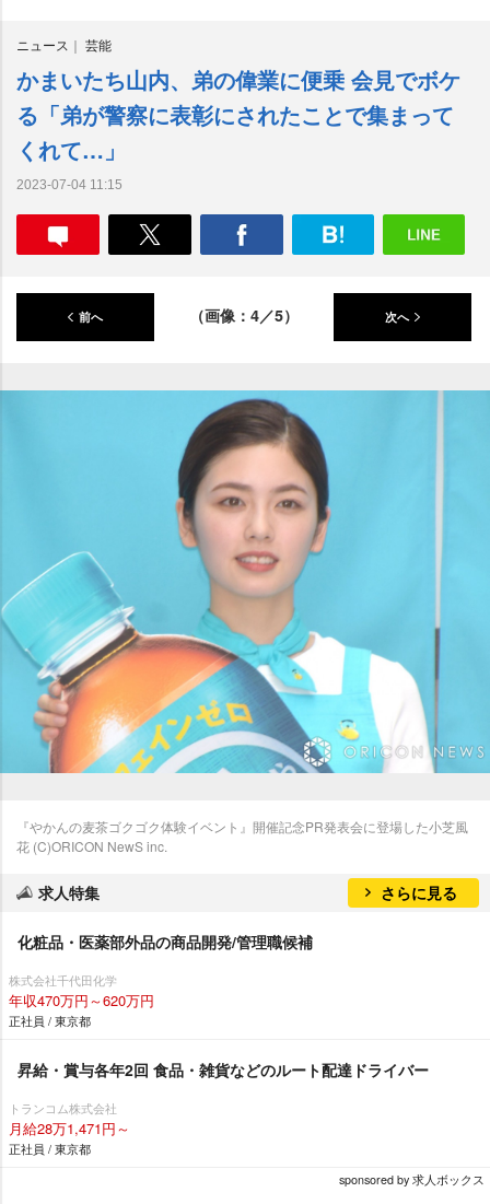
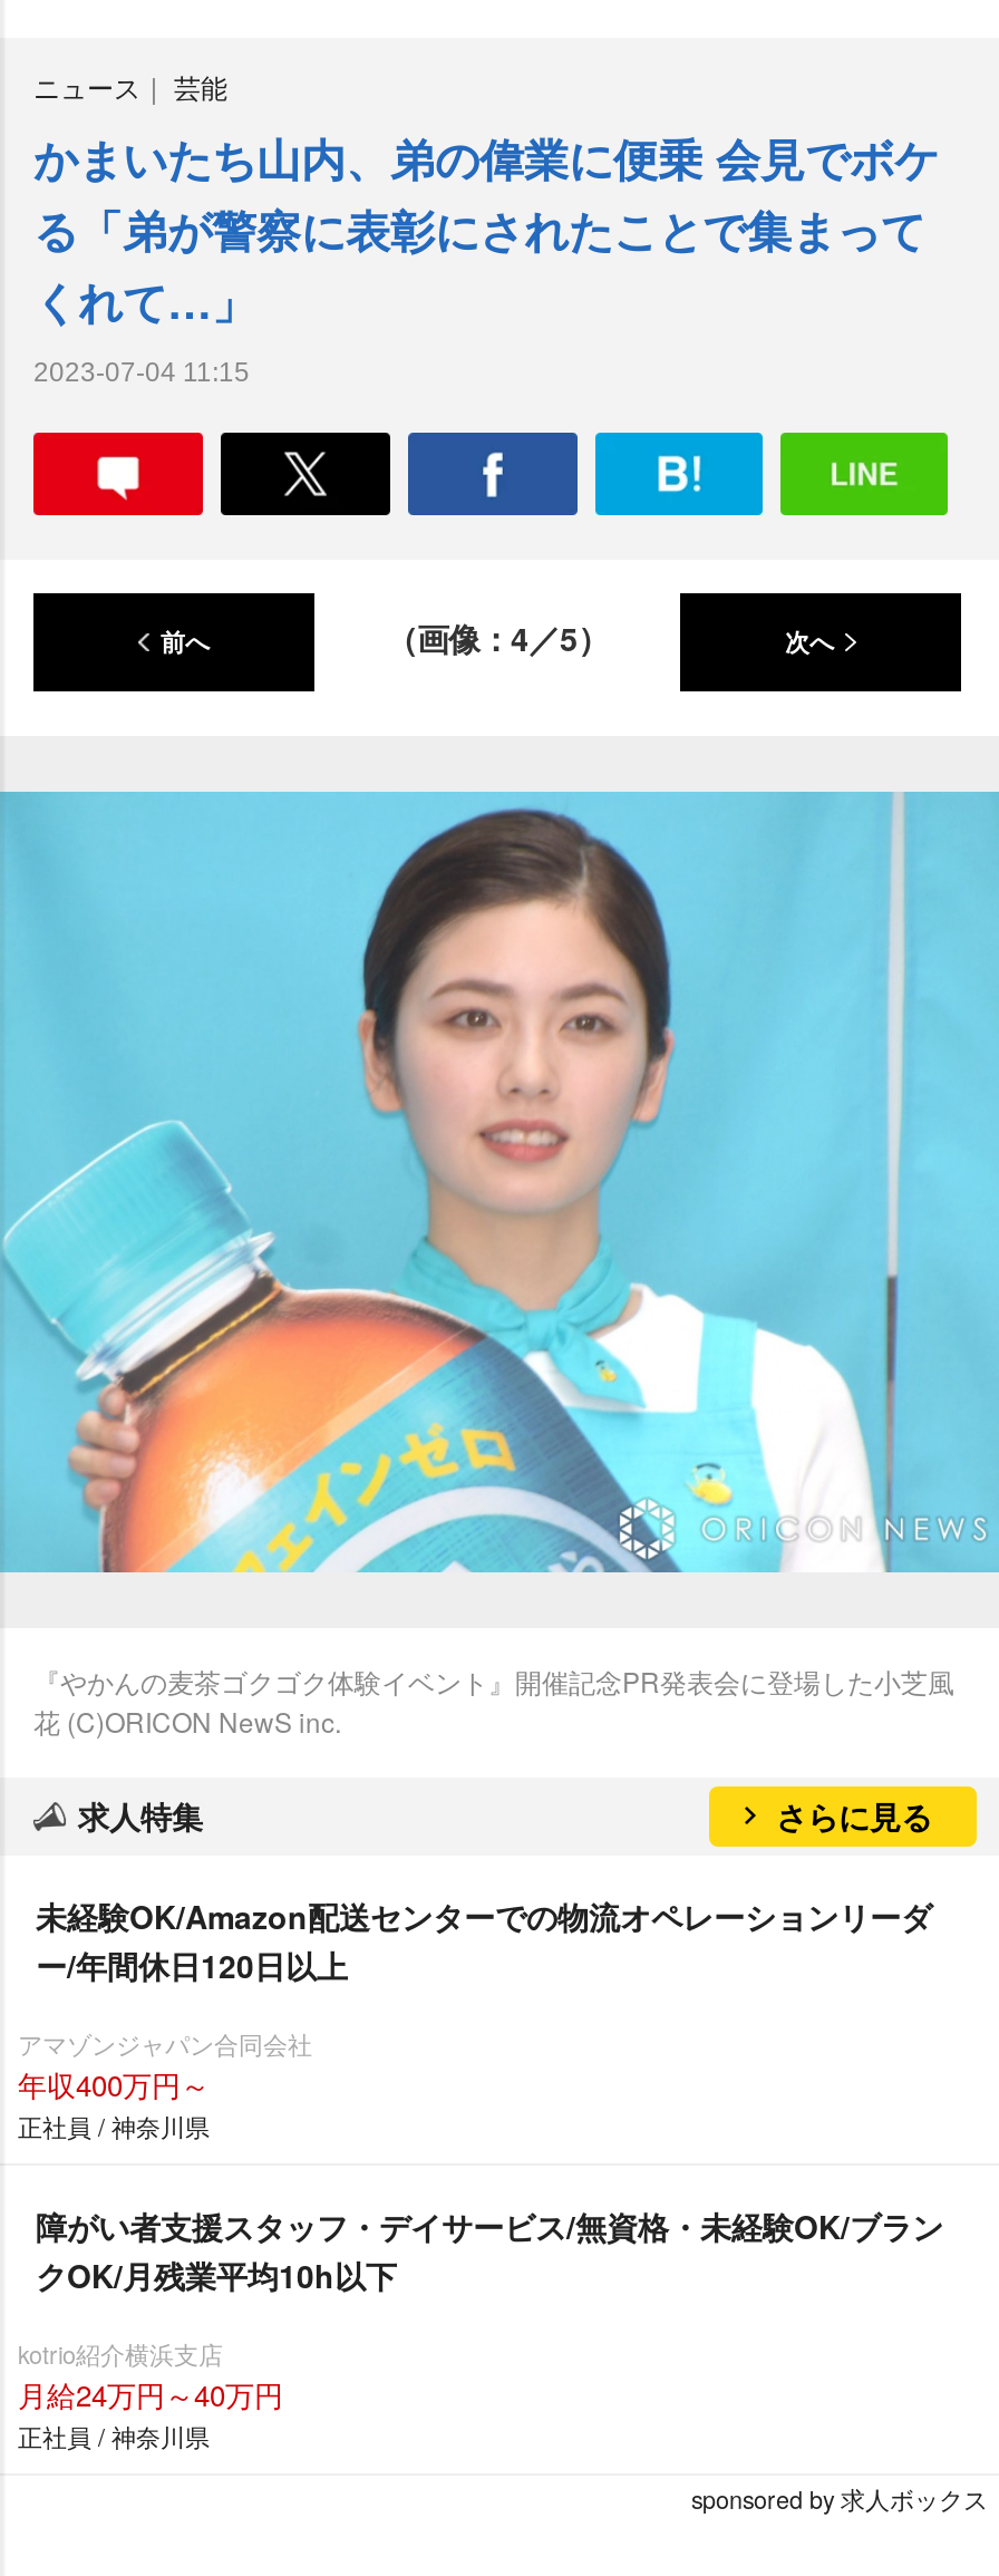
- 化粧品・医薬部外品の商品開発/管理職候補
+ 未経験OK/Amazon配送センターでの物流オペレーションリーダ
+ ー/年間休日120日以上

- 株式会社千代田化学
- 年収470万円～620万円
- 正社員 / 東京都
+ アマゾンジャパン合同会社
+ 年収400万円～
+ 正社員 / 神奈川県

- 昇給・賞与各年2回 食品・雑貨などのルート配達ドライバー
+ 障がい者支援スタッフ・デイサービス/無資格・未経験OK/ブラン
+ クOK/月残業平均10h以下

- トランコム株式会社
- 月給28万1,471円～
- 正社員 / 東京都
+ kotrio紹介横浜支店
+ 月給24万円～40万円
+ 正社員 / 神奈川県
